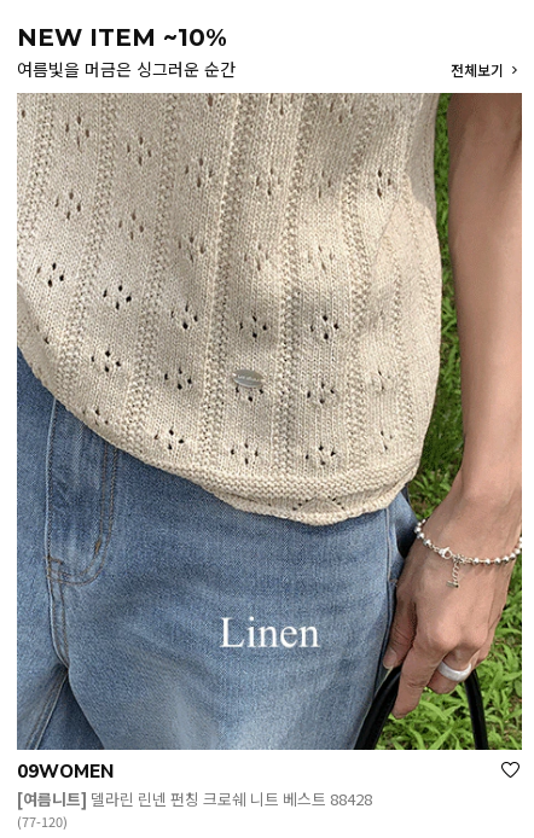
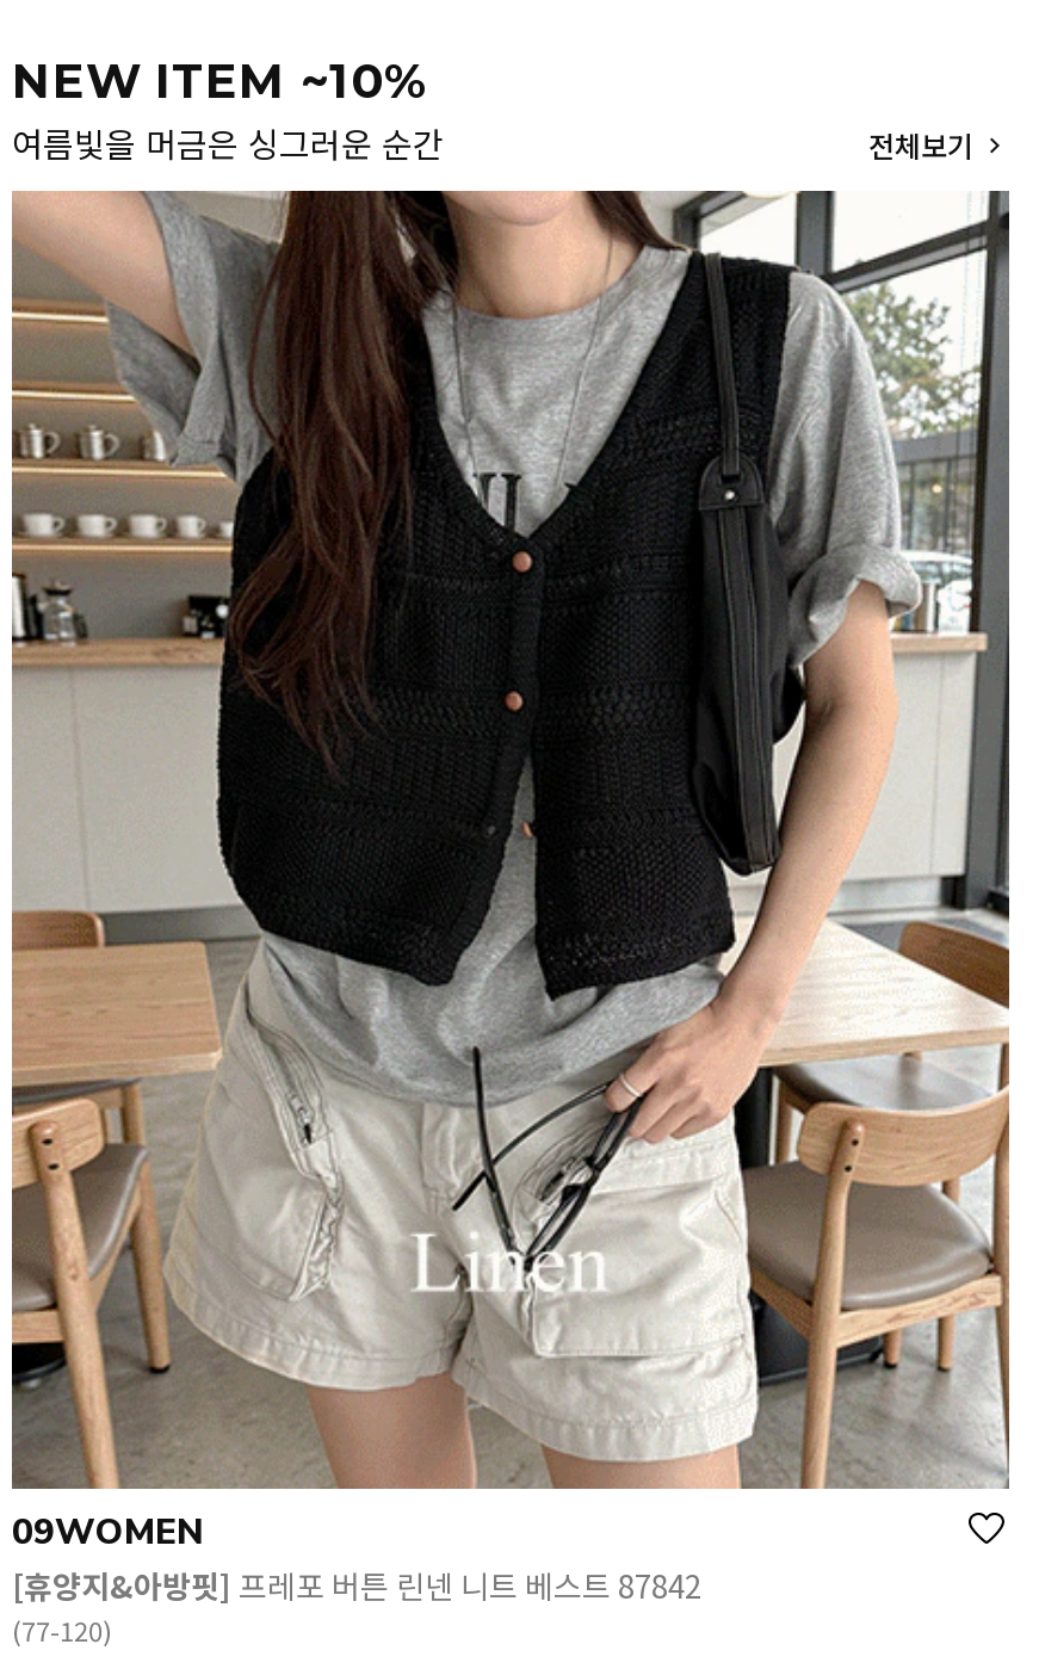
- [image]
- [여름니트] 델라린 린넨 펀칭 크로쉐 니트 베스트 88428
+ [image]
+ [휴양지&아방핏] 프레포 버튼 린넨 니트 베스트 87842
